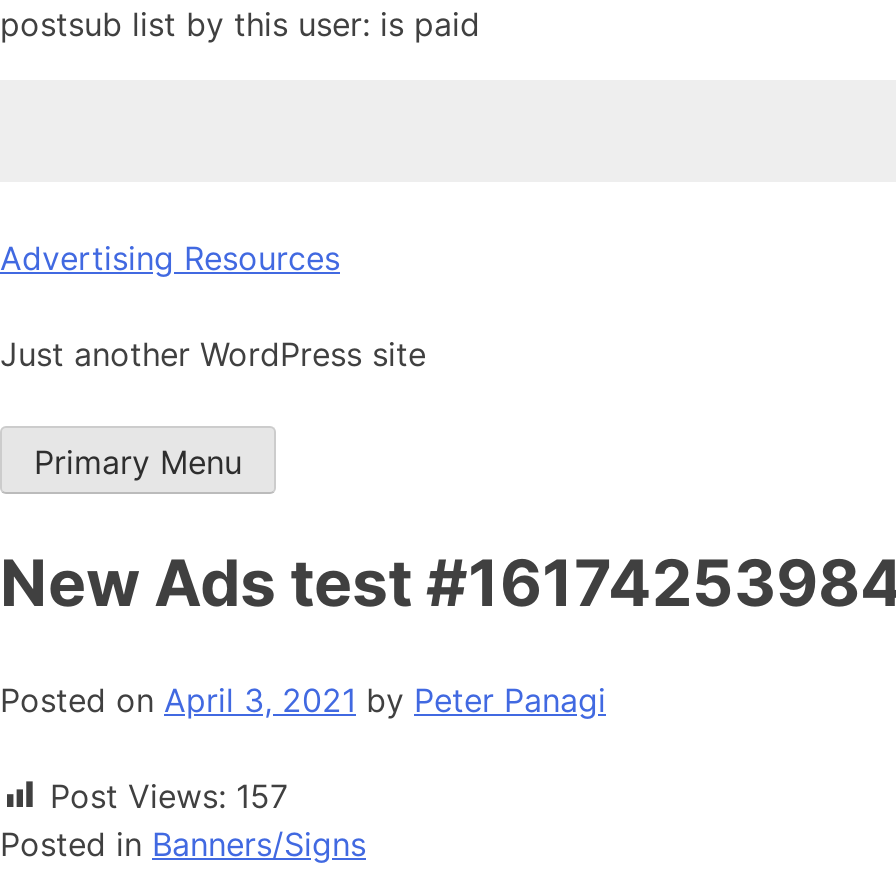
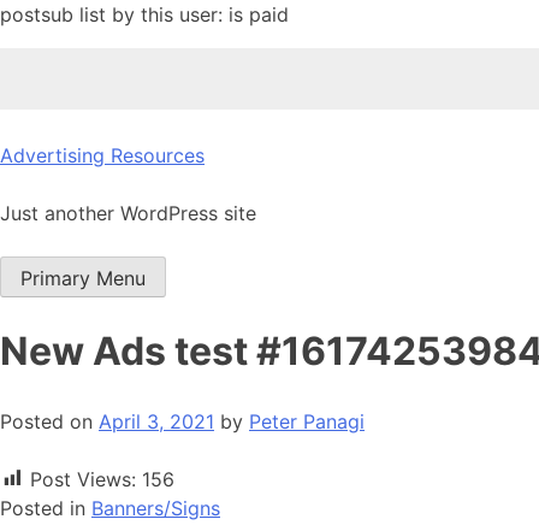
- Post Views: 157
+ Post Views: 156
